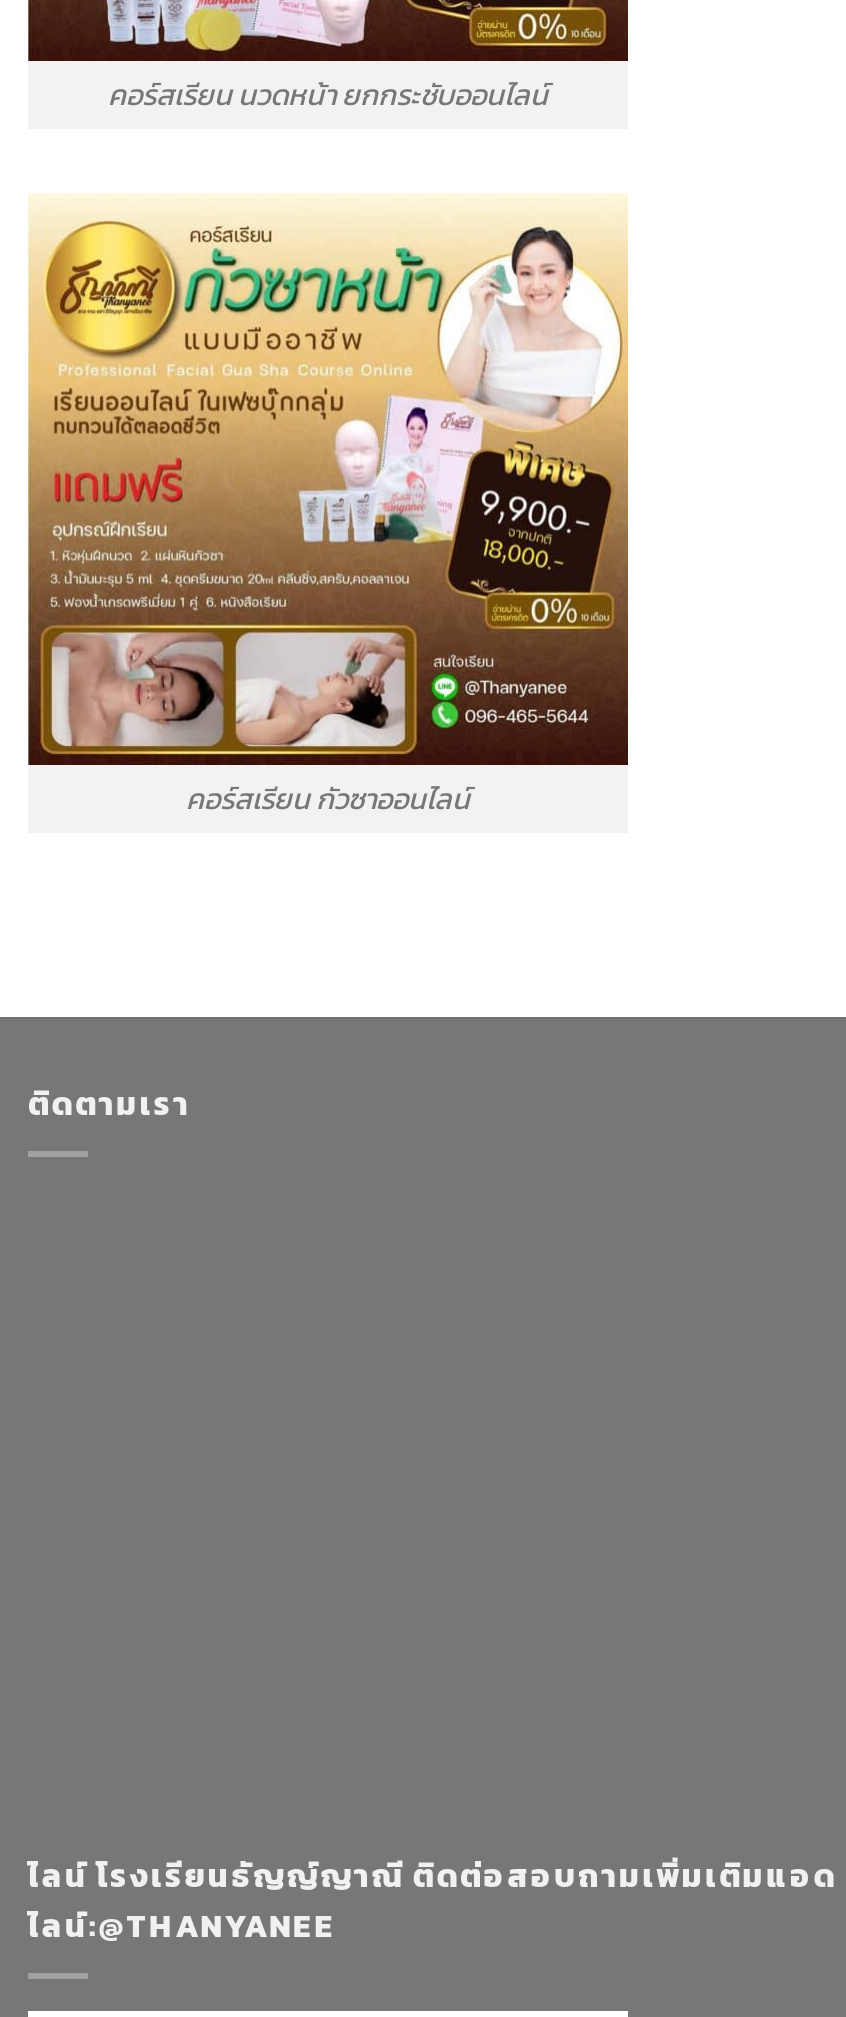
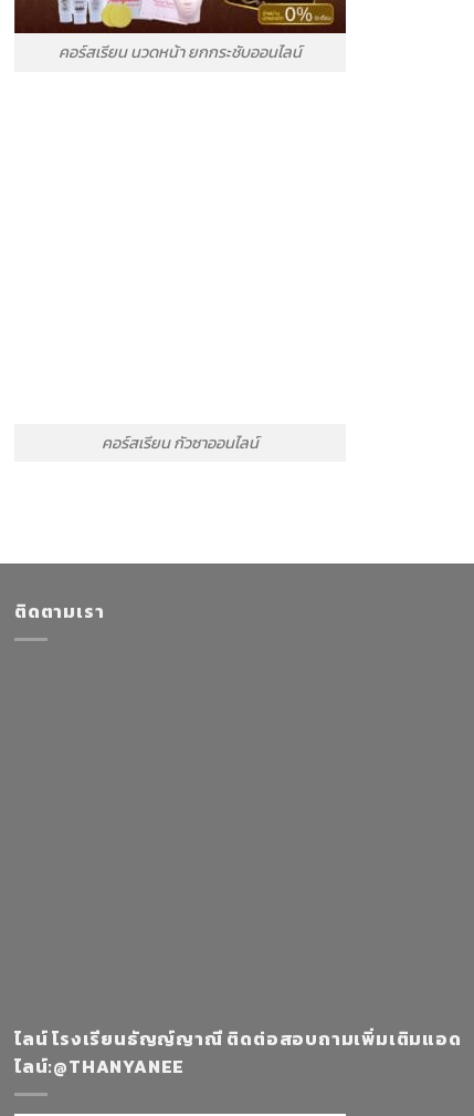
- [image]
